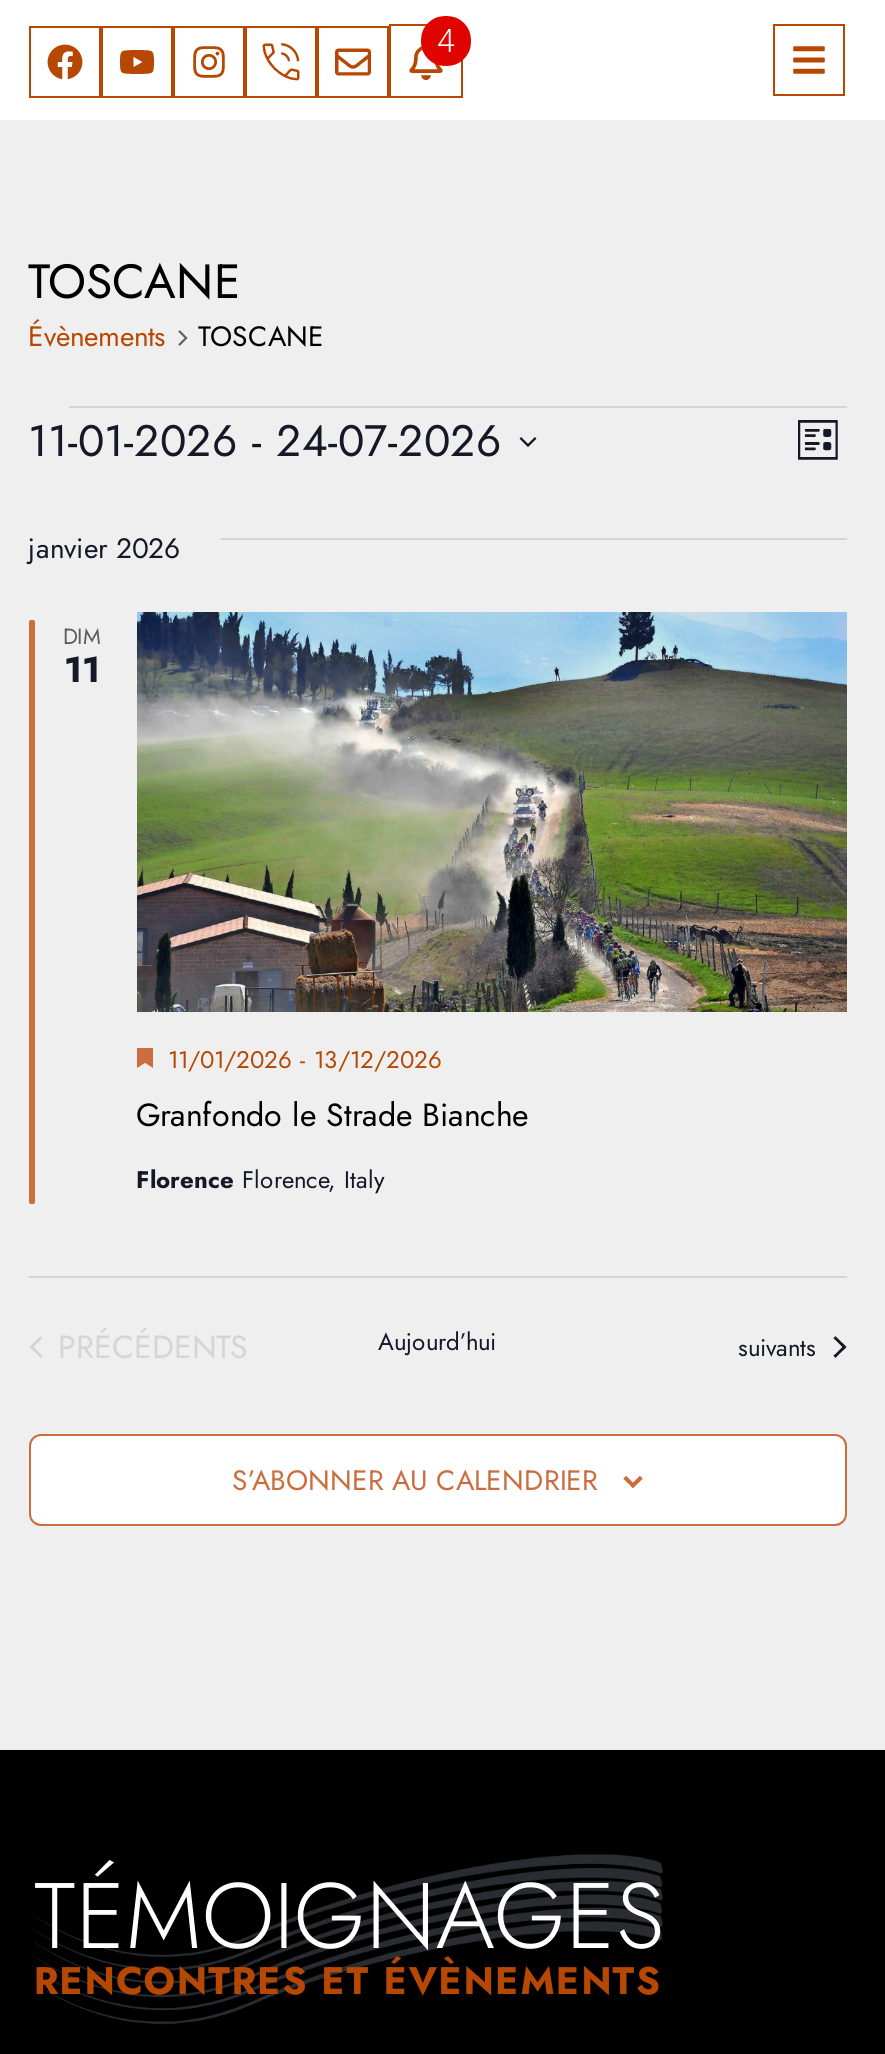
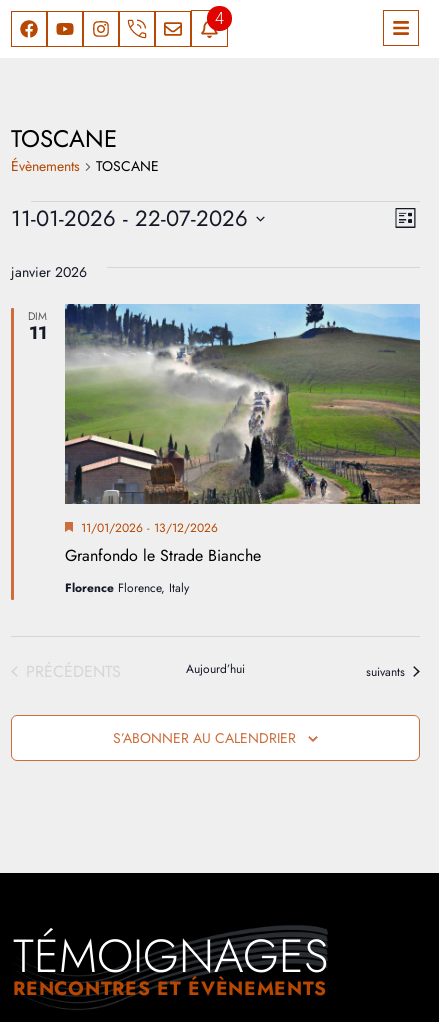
- 11-01-2026 - 24-07-2026
+ 11-01-2026 - 22-07-2026
